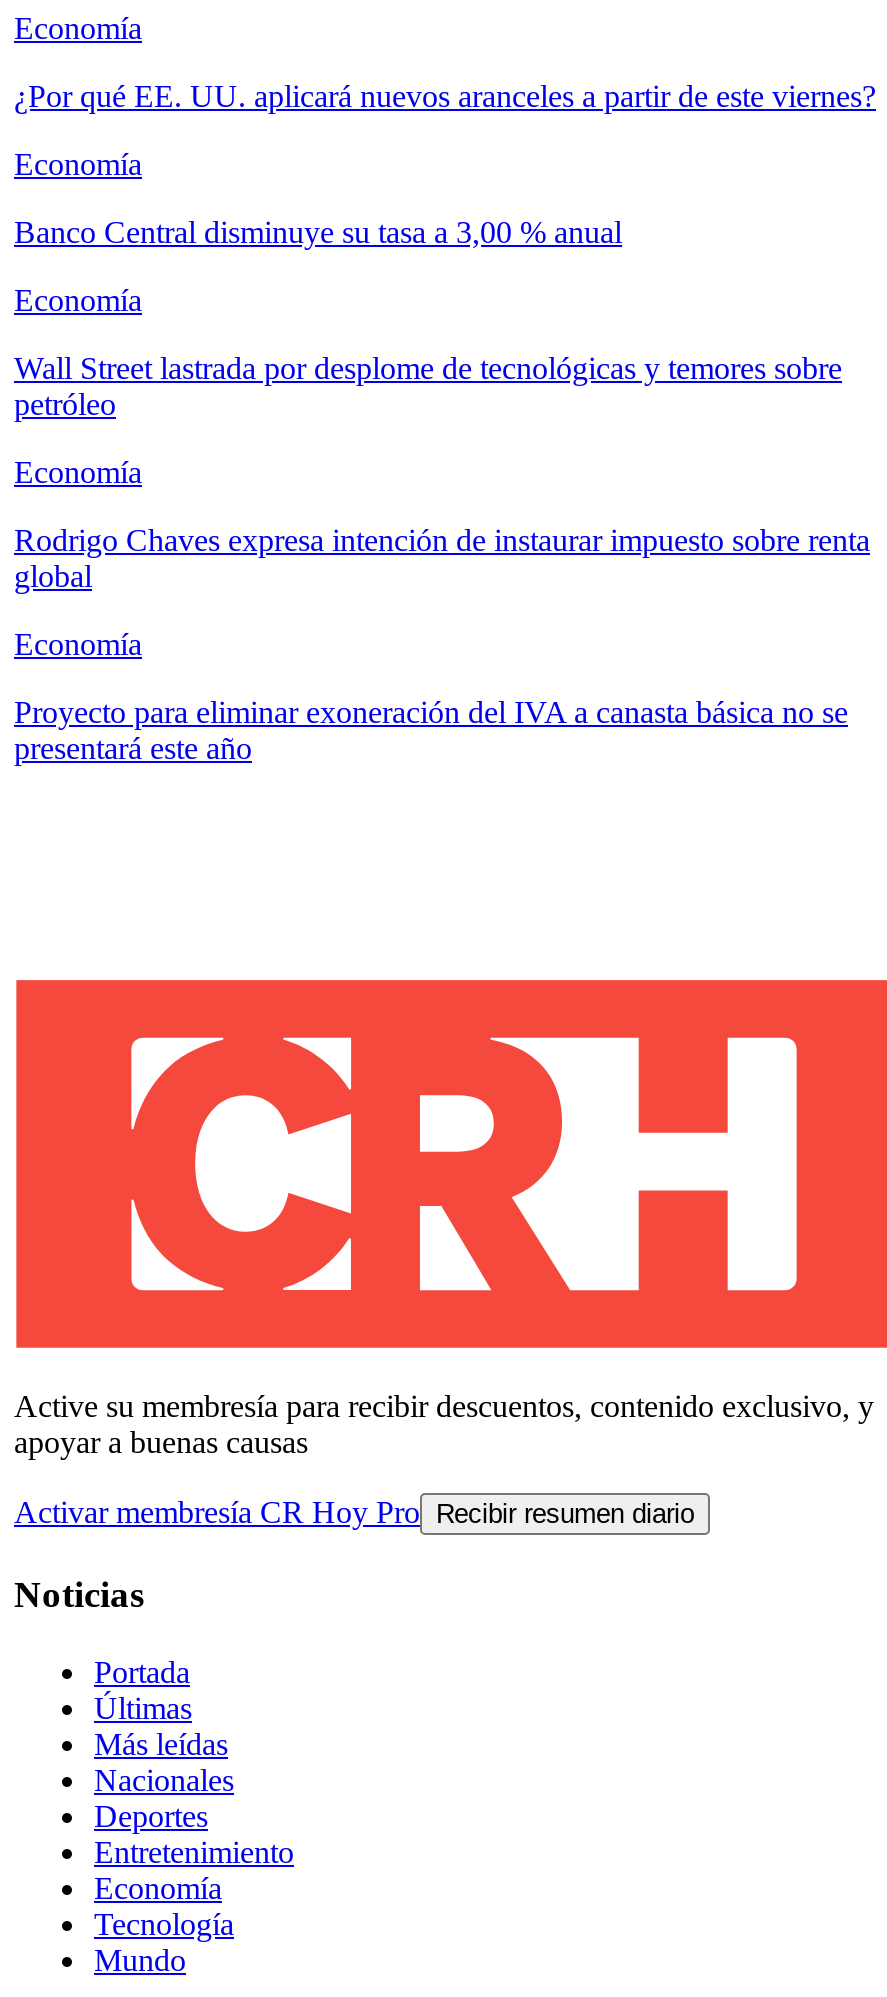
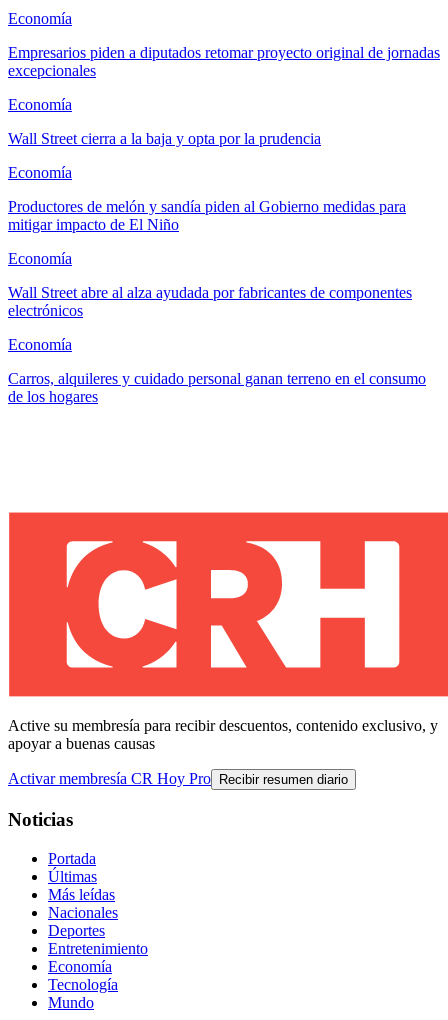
- ¿Por qué EE. UU. aplicará nuevos aranceles a partir de este viernes?
+ Empresarios piden a diputados retomar proyecto original de jornadas
+ excepcionales

- Banco Central disminuye su tasa a 3,00 % anual
+ Wall Street cierra a la baja y opta por la prudencia

- Wall Street lastrada por desplome de tecnológicas y temores sobre
- petróleo
+ Productores de melón y sandía piden al Gobierno medidas para
+ mitigar impacto de El Niño

- Rodrigo Chaves expresa intención de instaurar impuesto sobre renta
- global
+ Wall Street abre al alza ayudada por fabricantes de componentes
+ electrónicos

- Proyecto para eliminar exoneración del IVA a canasta básica no se
- presentará este año
+ Carros, alquileres y cuidado personal ganan terreno en el consumo
+ de los hogares
